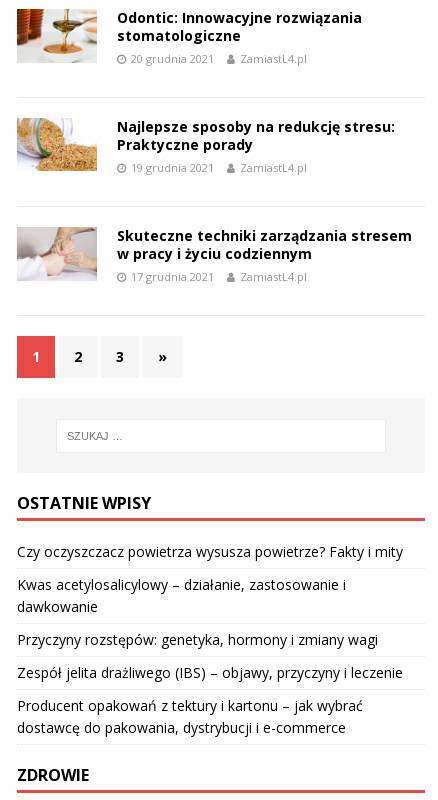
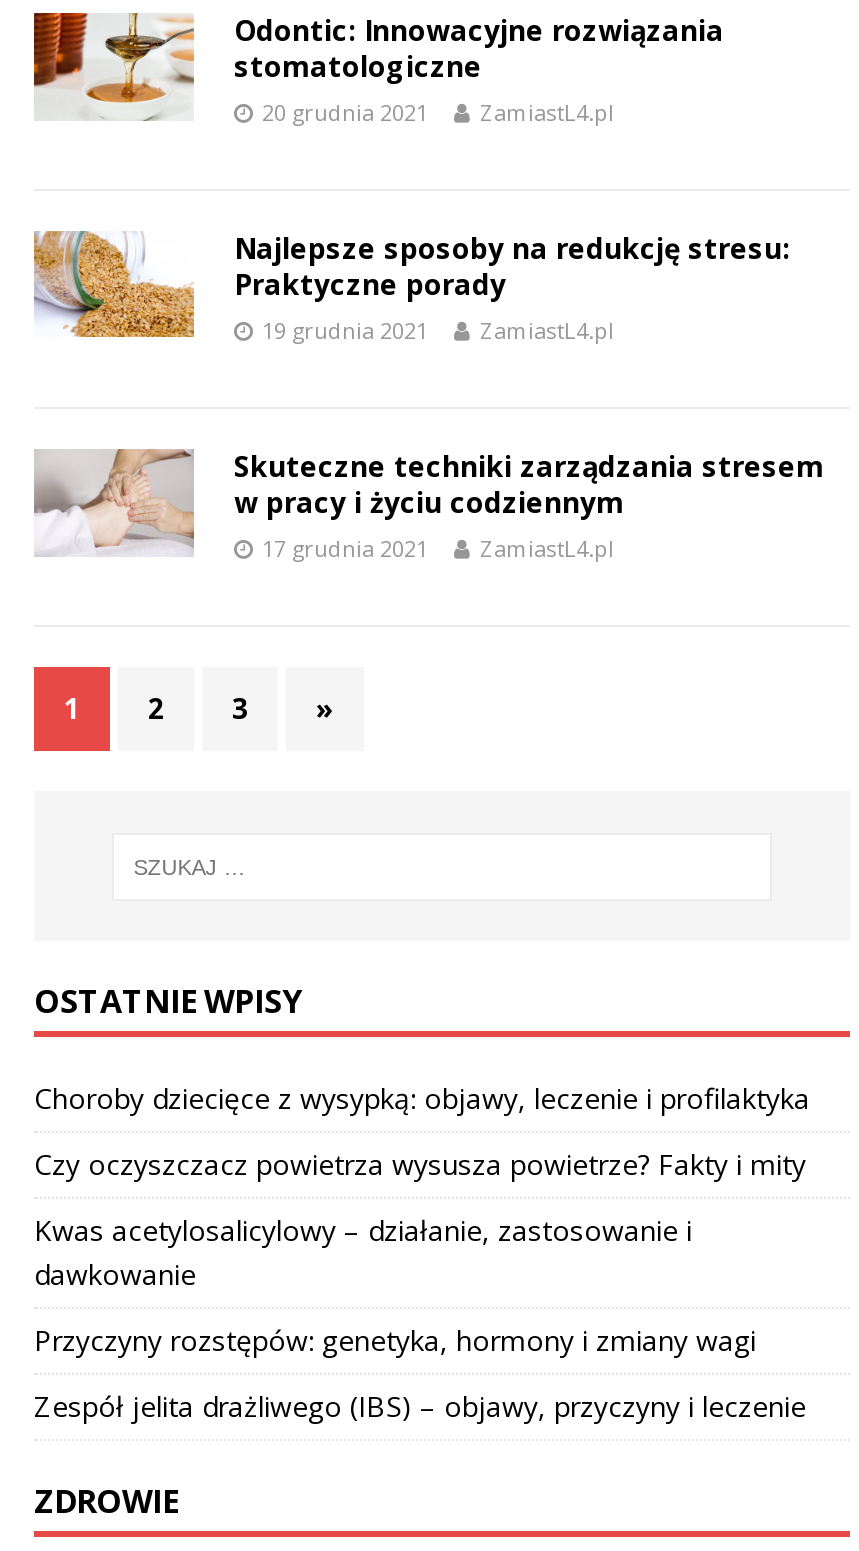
+ Choroby dziecięce z wysypką: objawy, leczenie i profilaktyka

moved down: Czy oczyszczacz powietrza wysusza powietrze? Fakty i mity | Kwas acetylosalicylowy – działanie, zastosowanie i | dawkowanie | Przyczyny rozstępów: genetyka, hormony i zmiany wagi | Zespół jelita drażliwego (IBS) – objawy, przyczyny i leczenie

- Producent opakowań z tektury i kartonu – jak wybrać
- dostawcę do pakowania, dystrybucji i e-commerce
